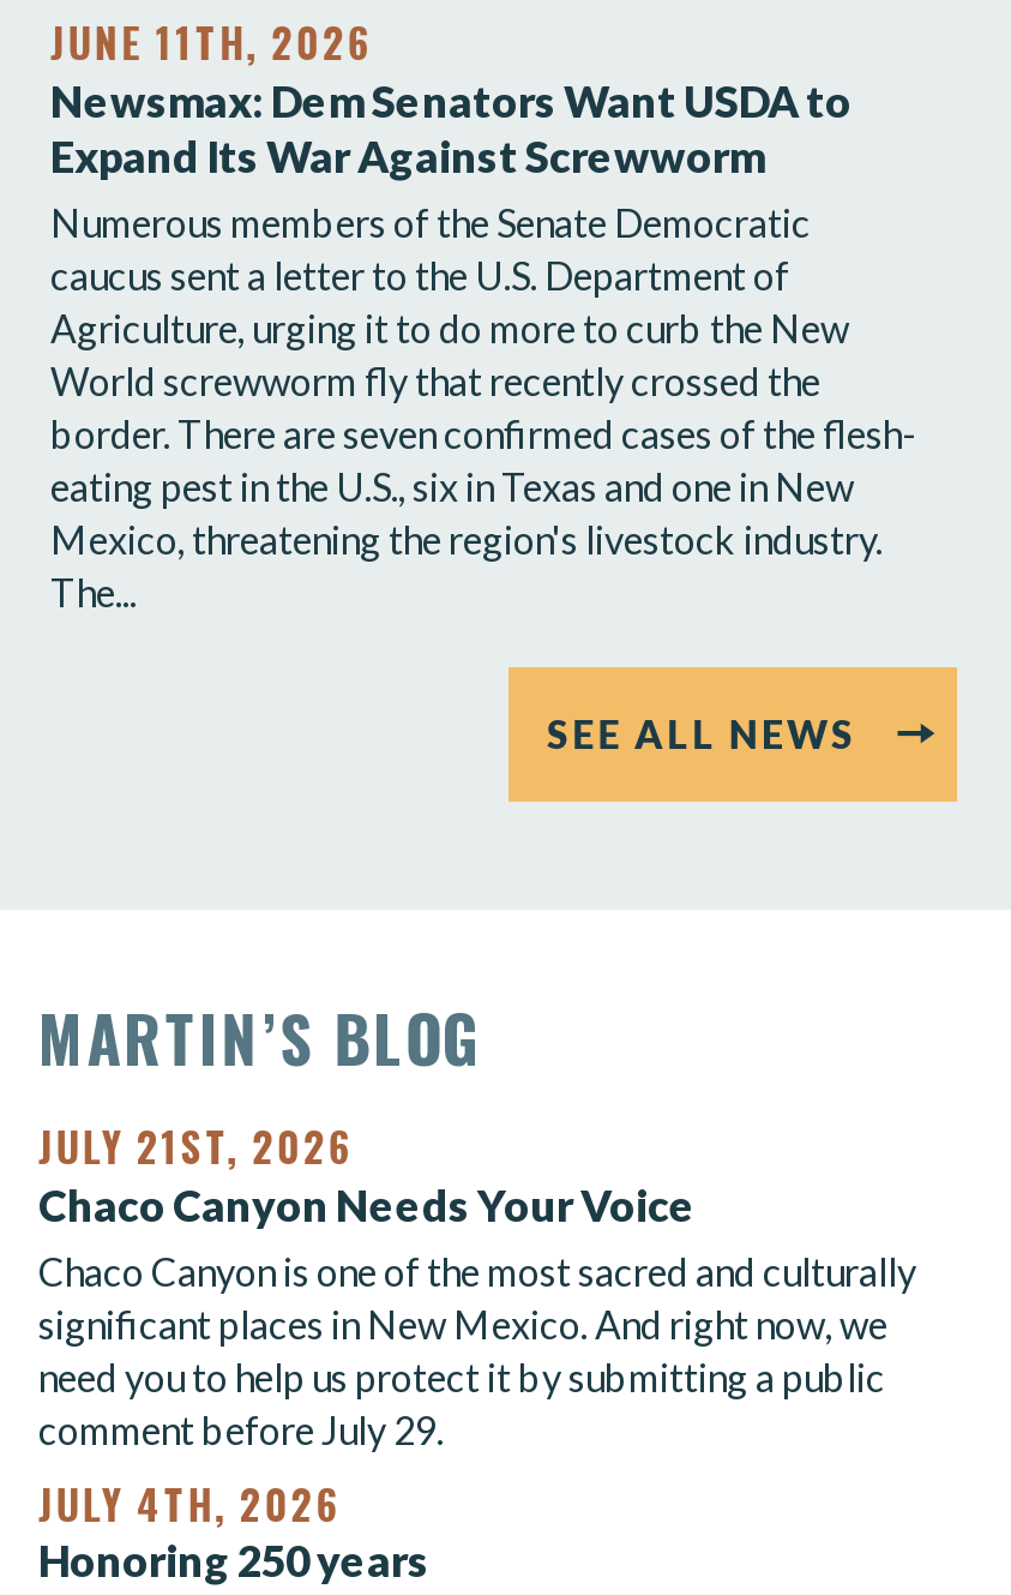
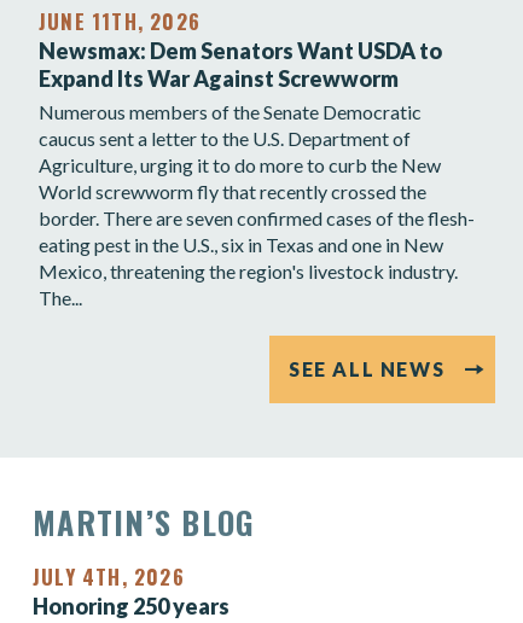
- JULY 21ST, 2026
- Chaco Canyon Needs Your Voice
- Chaco Canyon is one of the most sacred and culturally
- significant places in New Mexico. And right now, we
- need you to help us protect it by submitting a public
- comment before July 29.
